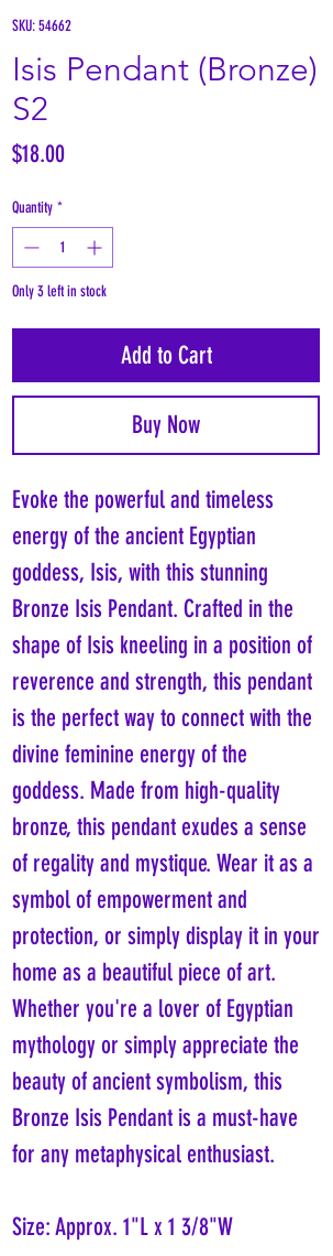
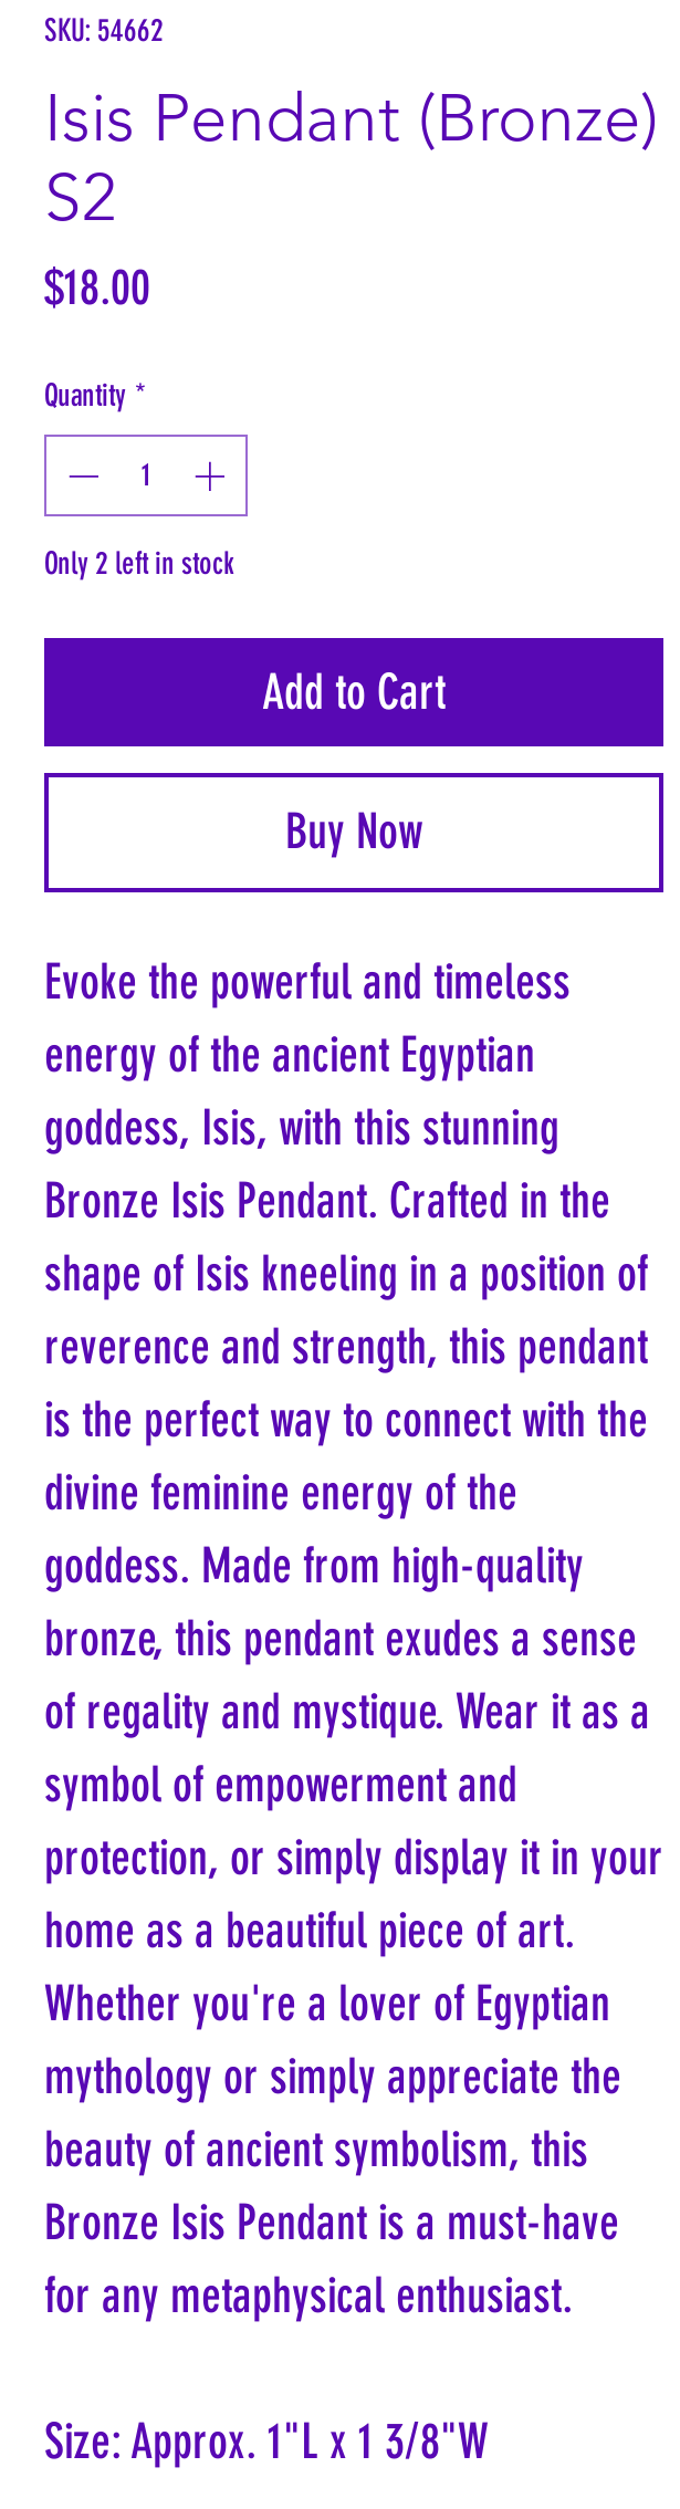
- Only 3 left in stock
+ Only 2 left in stock
